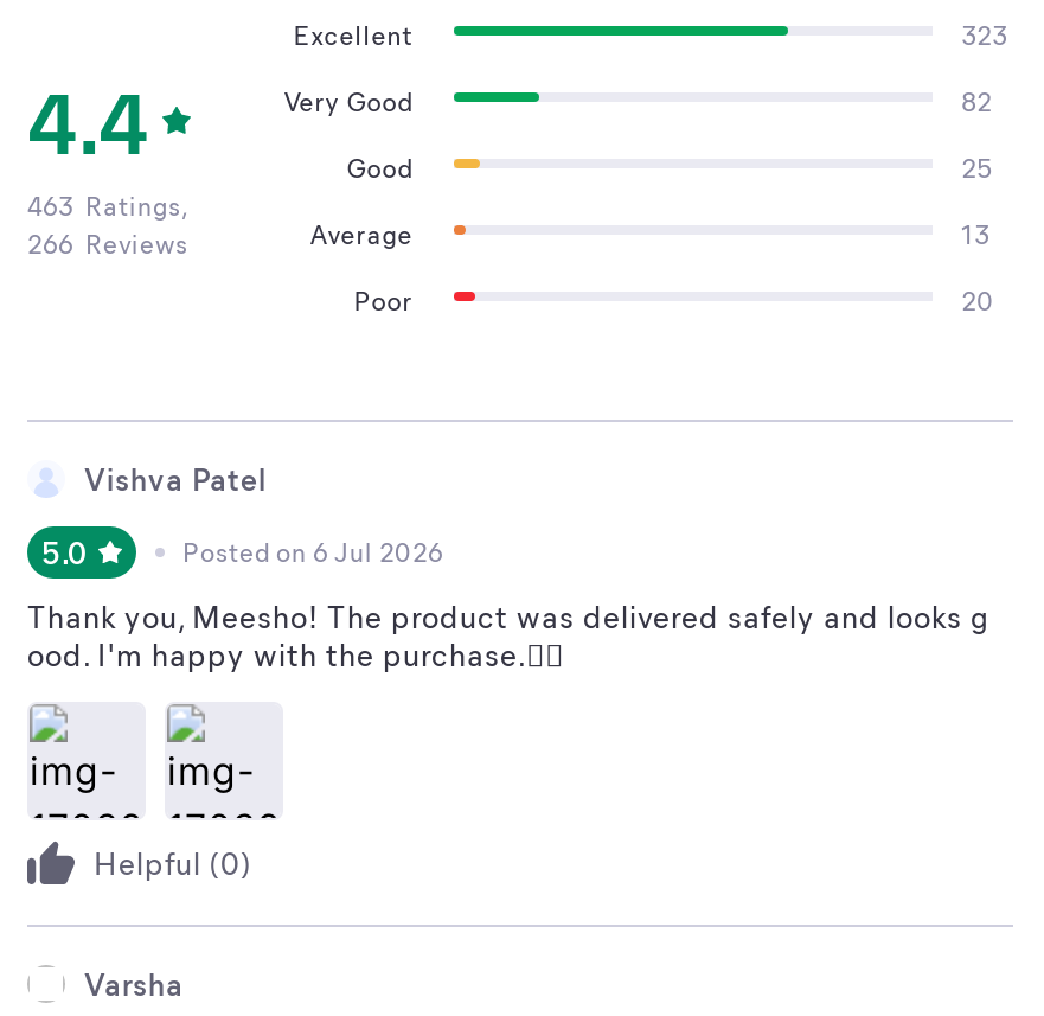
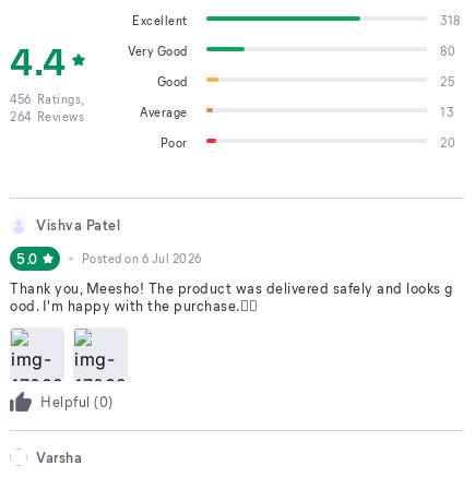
- 323
+ 318

- 82
+ 80

- 463 Ratings,
+ 456 Ratings,

- 266 Reviews
+ 264 Reviews
